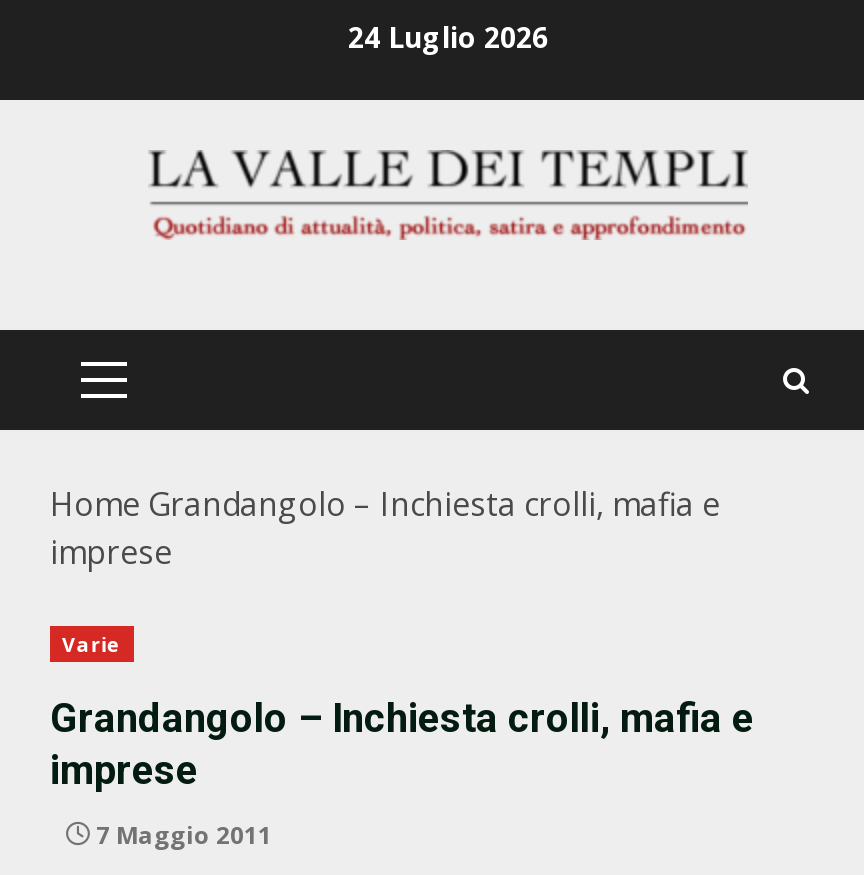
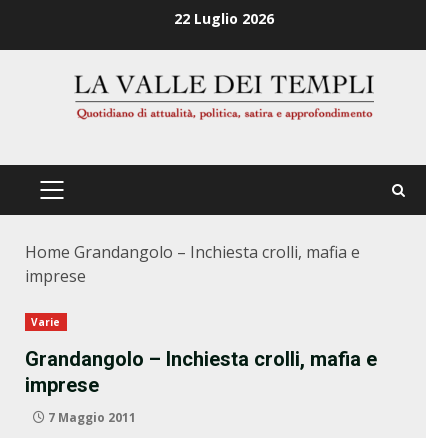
- 24 Luglio 2026
+ 22 Luglio 2026
